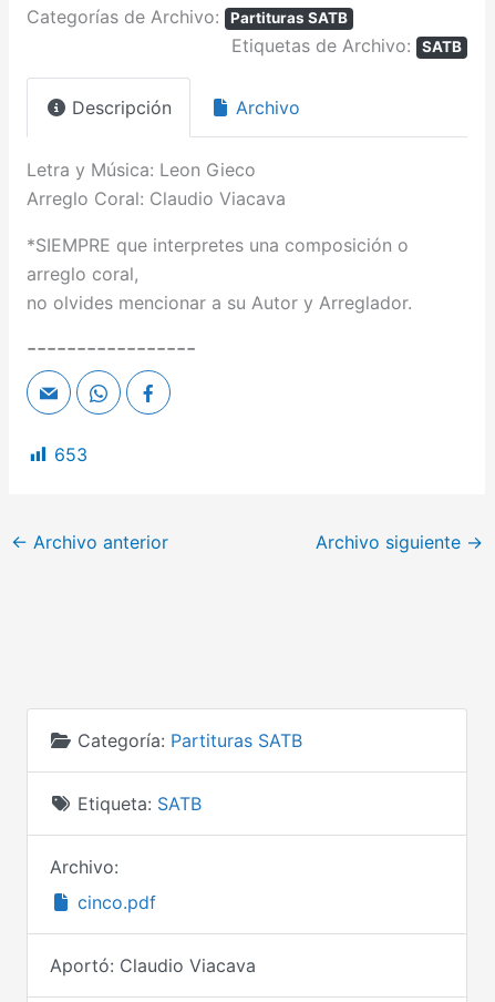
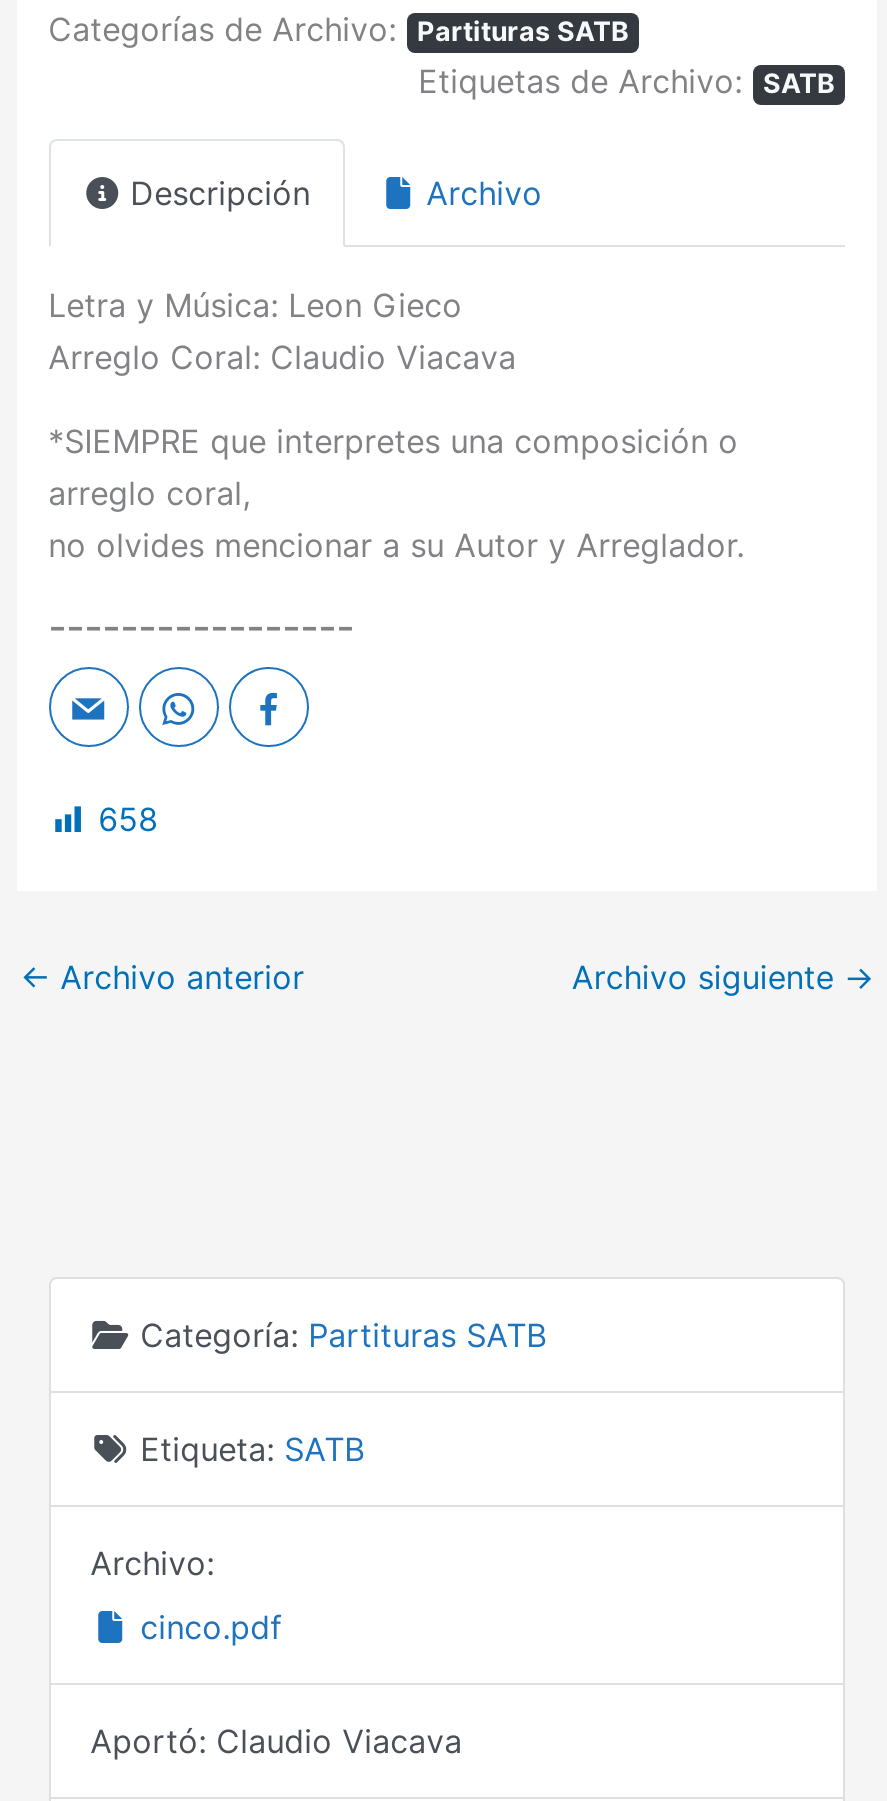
- 653
+ 658
